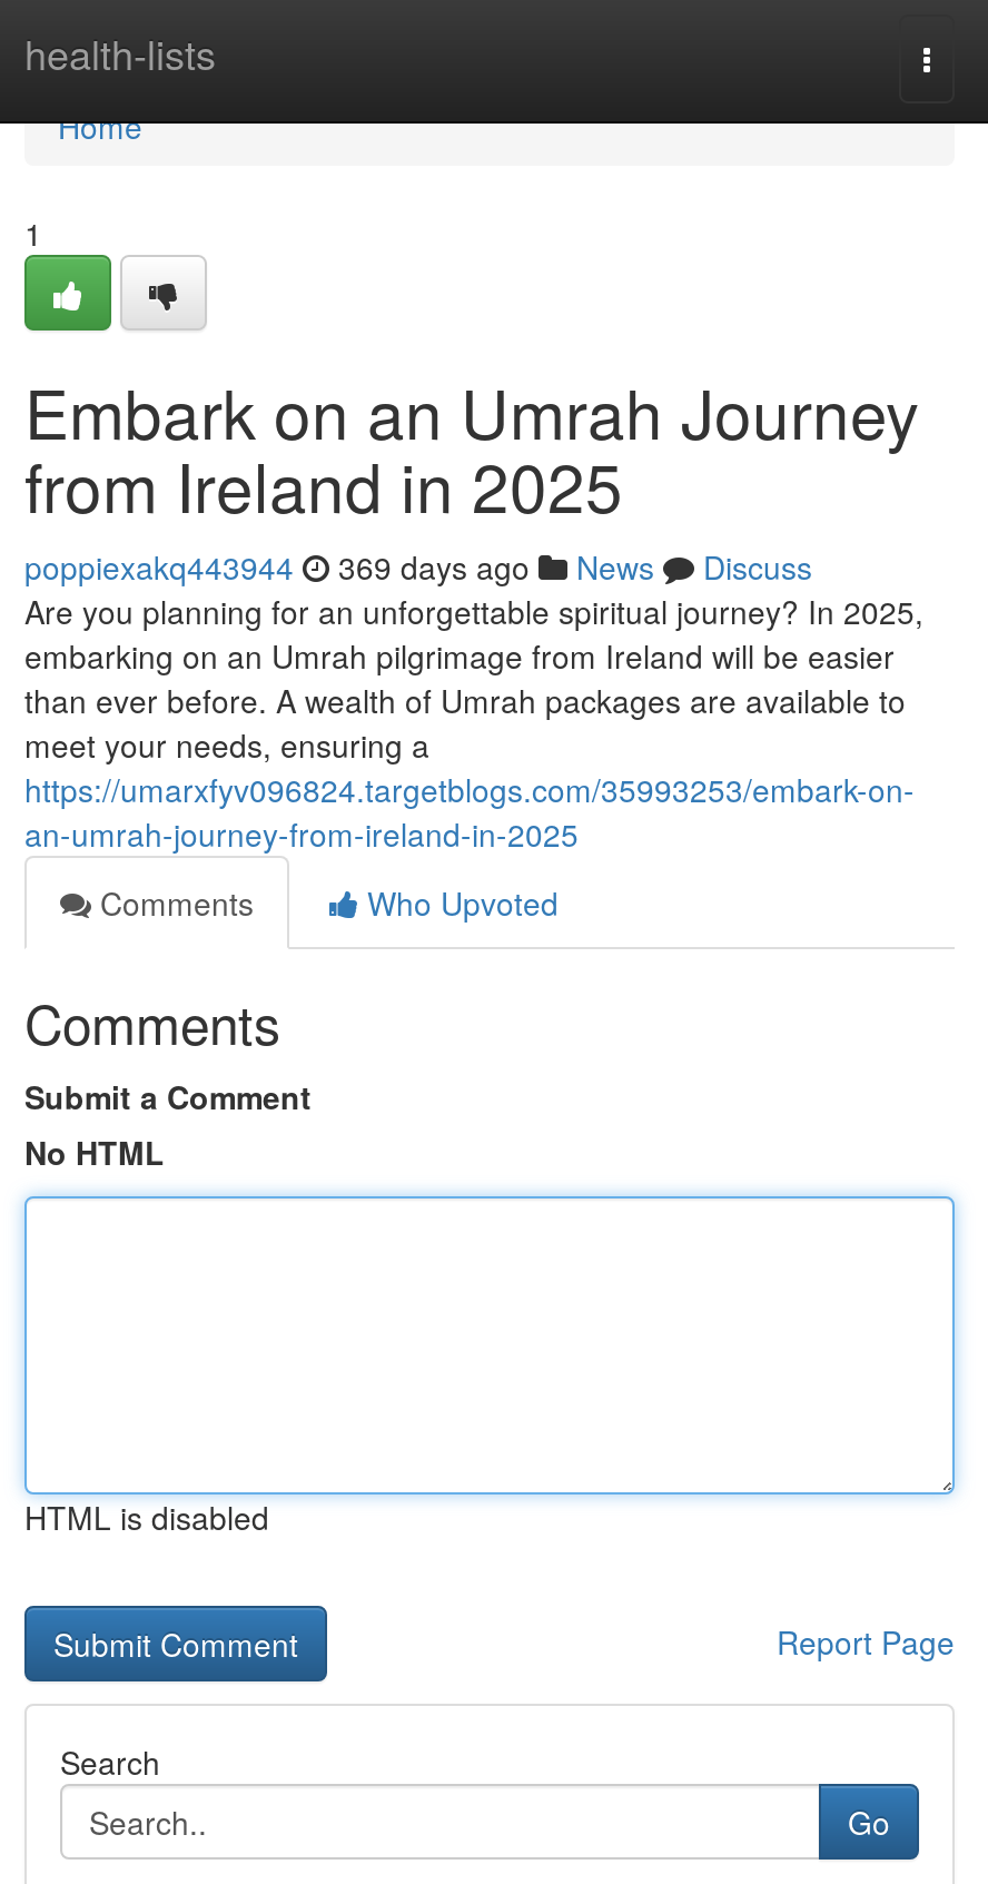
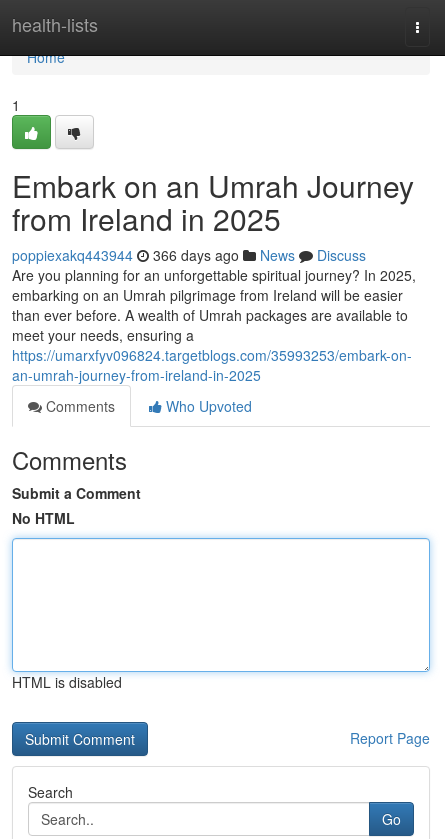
- poppiexakq443944 369 days ago News Discuss
+ poppiexakq443944 366 days ago News Discuss
